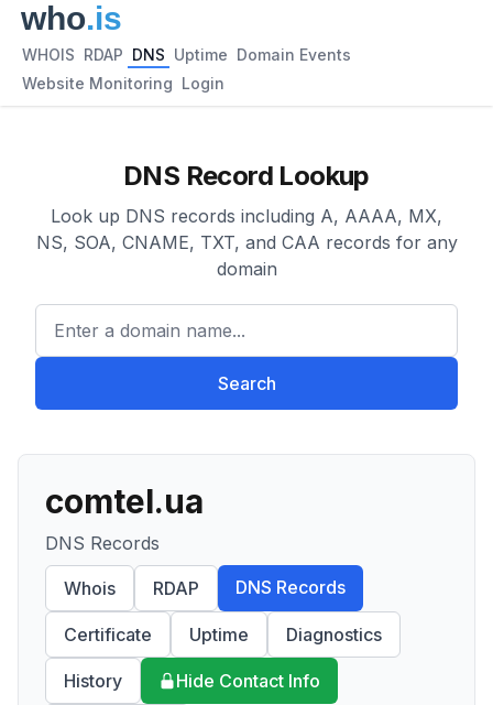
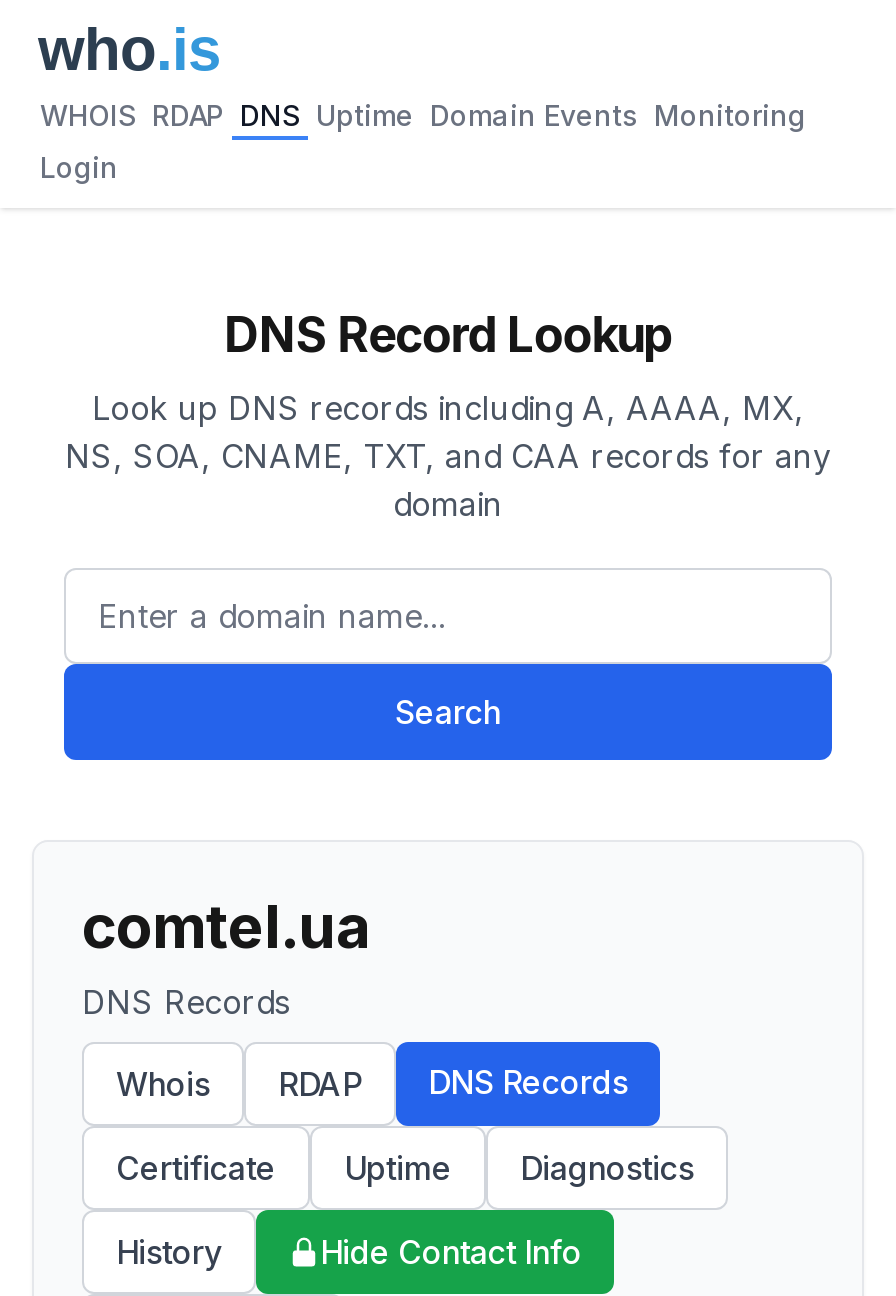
- WHOIS RDAP DNS Uptime Domain Events
+ WHOIS RDAP DNS Uptime Domain Events Monitoring

- Website Monitoring Login
+ Login
